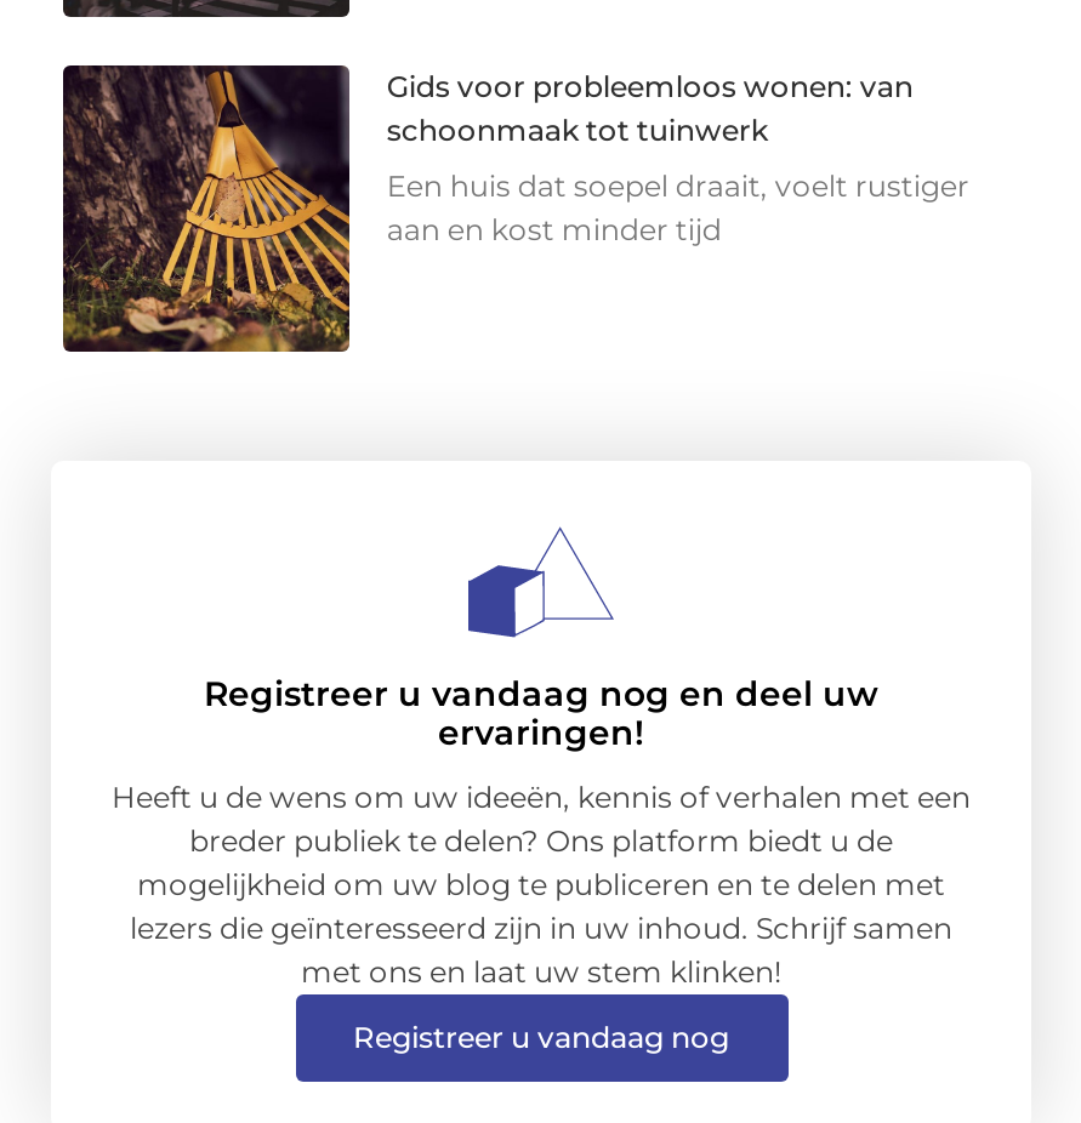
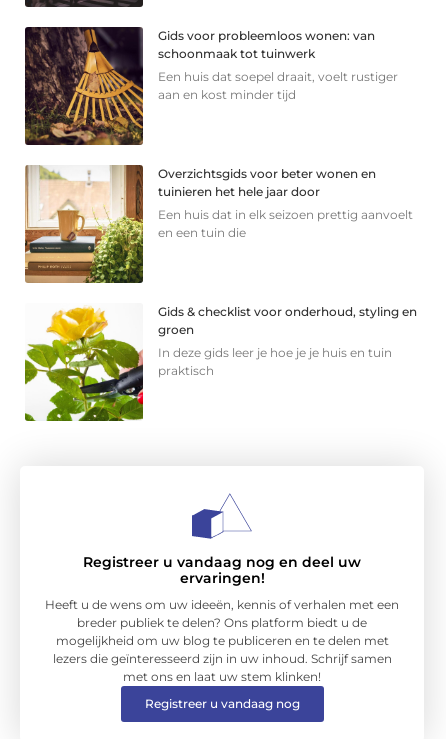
+ [image]
+ Overzichtsgids voor beter wonen en
+ tuinieren het hele jaar door
+ Een huis dat in elk seizoen prettig aanvoelt
+ en een tuin die

+ [image]
+ Gids & checklist voor onderhoud, styling en
+ groen
+ In deze gids leer je hoe je je huis en tuin
+ praktisch
